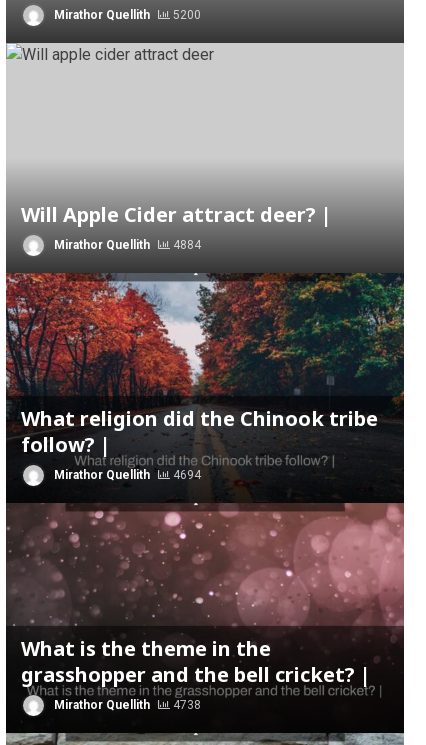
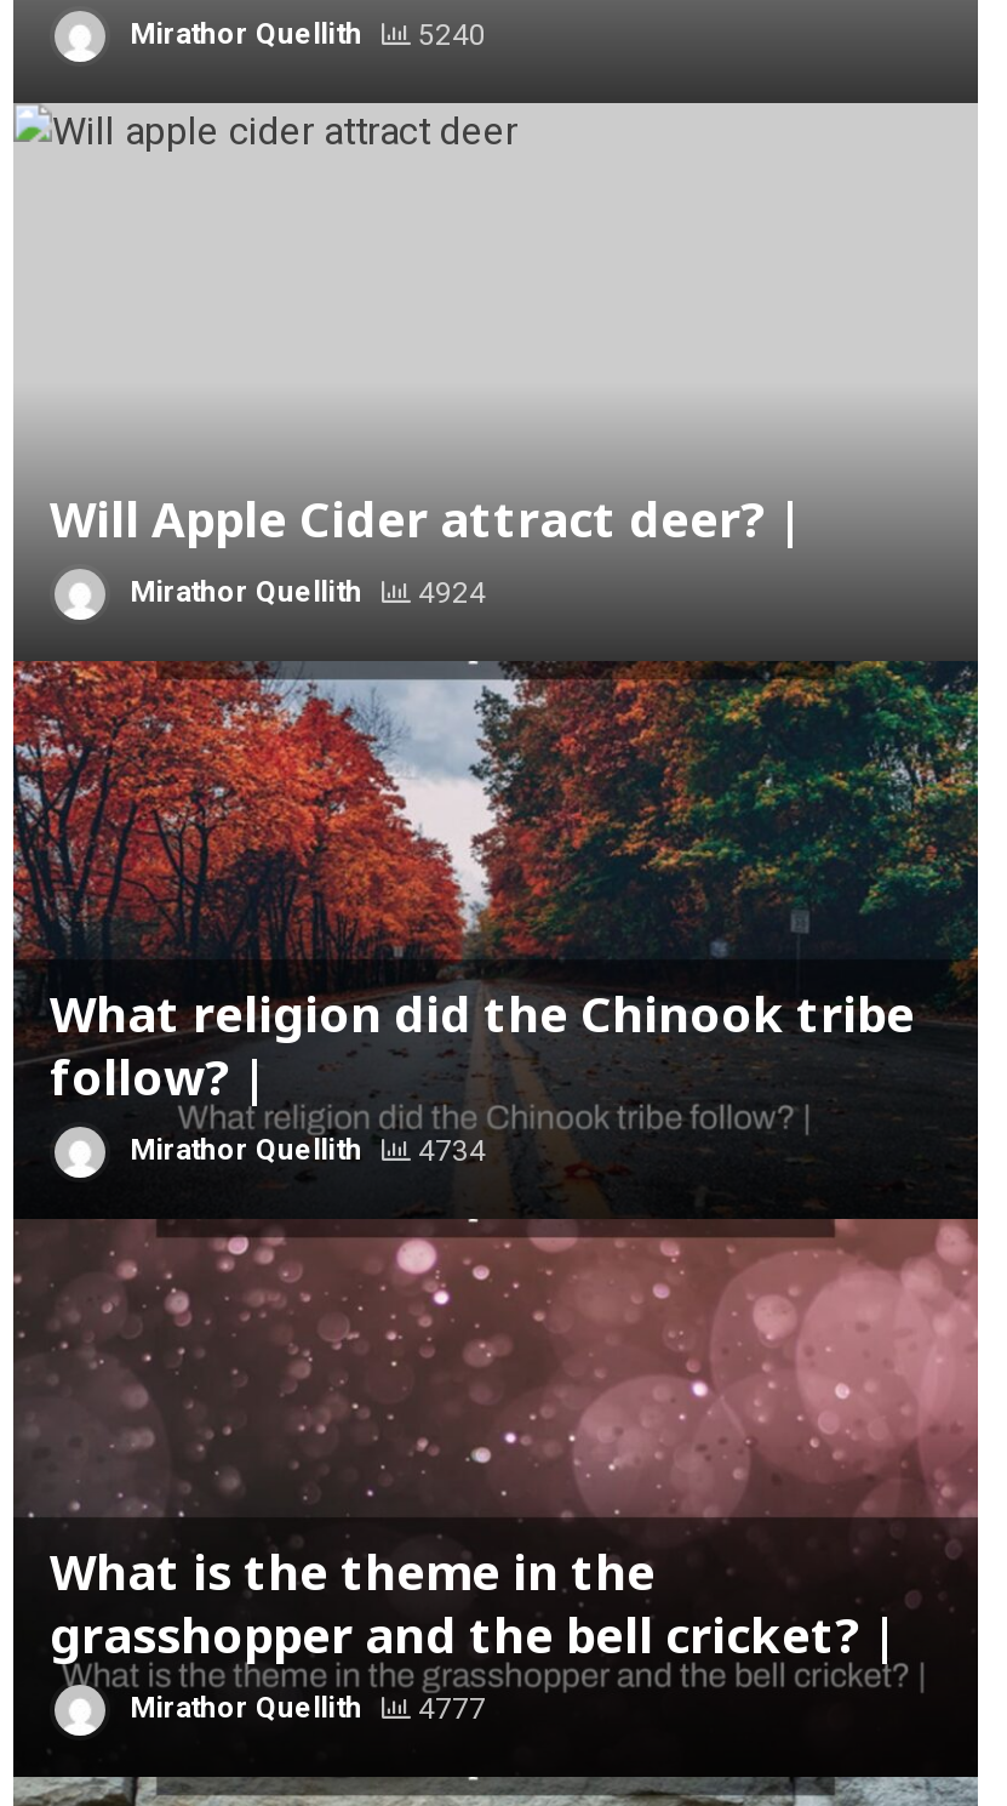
- Mirathor Quellith 5200
+ Mirathor Quellith 5240

- Mirathor Quellith 4884
+ Mirathor Quellith 4924

- Mirathor Quellith 4694
+ Mirathor Quellith 4734

- Mirathor Quellith 4738
+ Mirathor Quellith 4777
